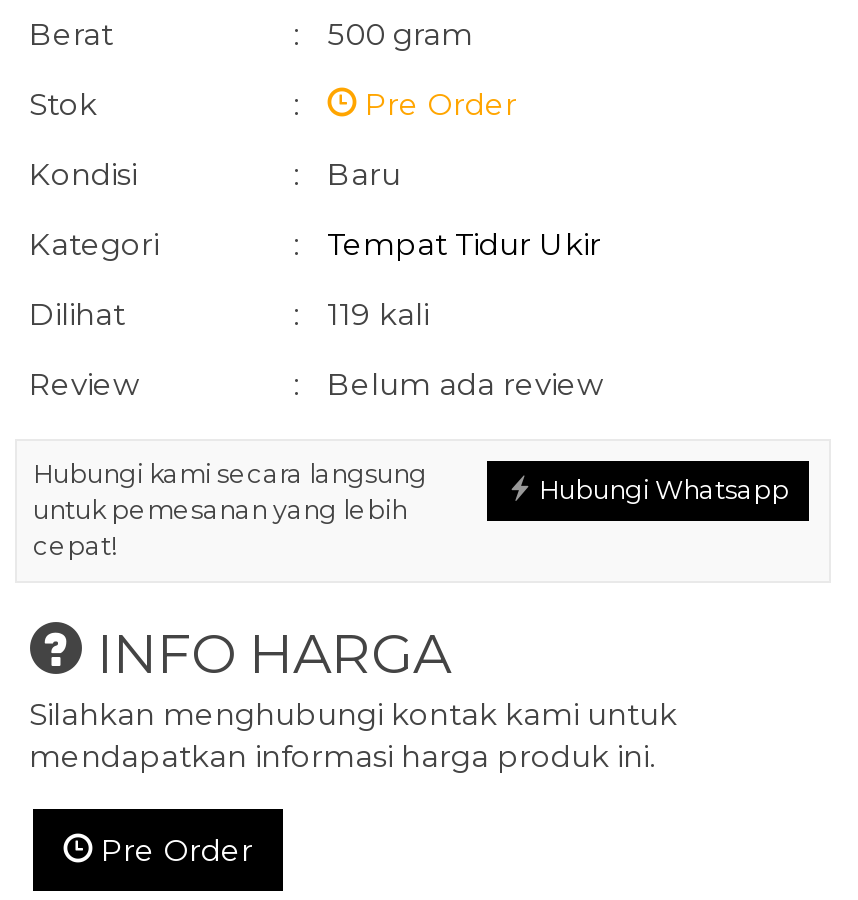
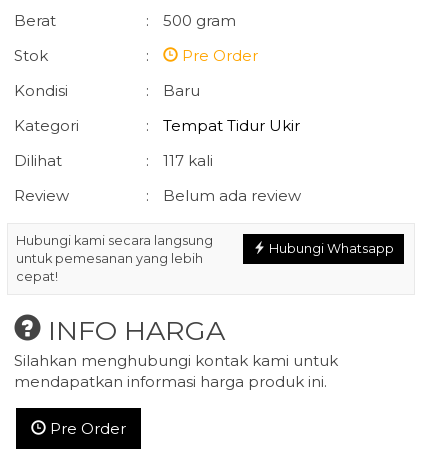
- 119 kali
+ 117 kali
